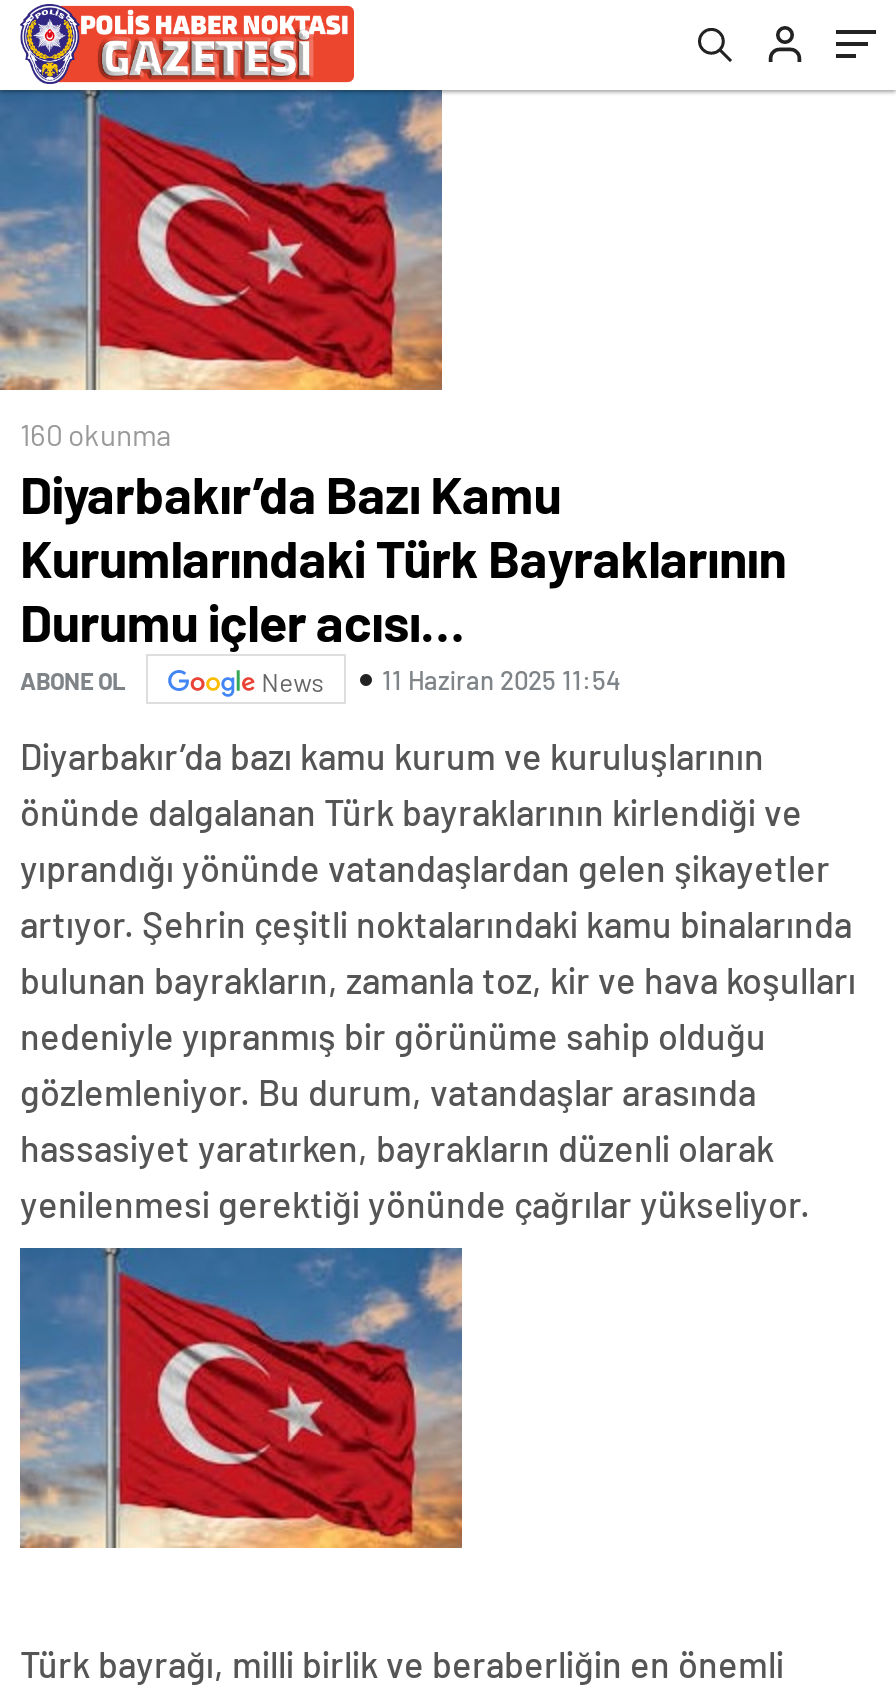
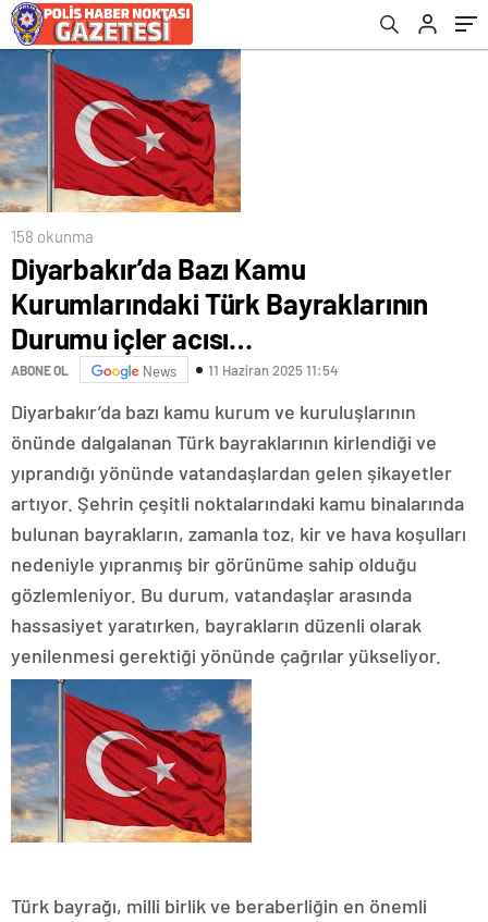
- 160 okunma
+ 158 okunma
